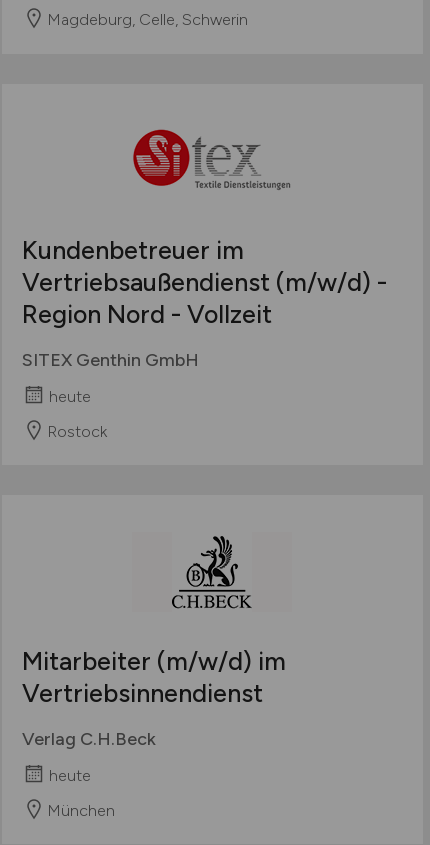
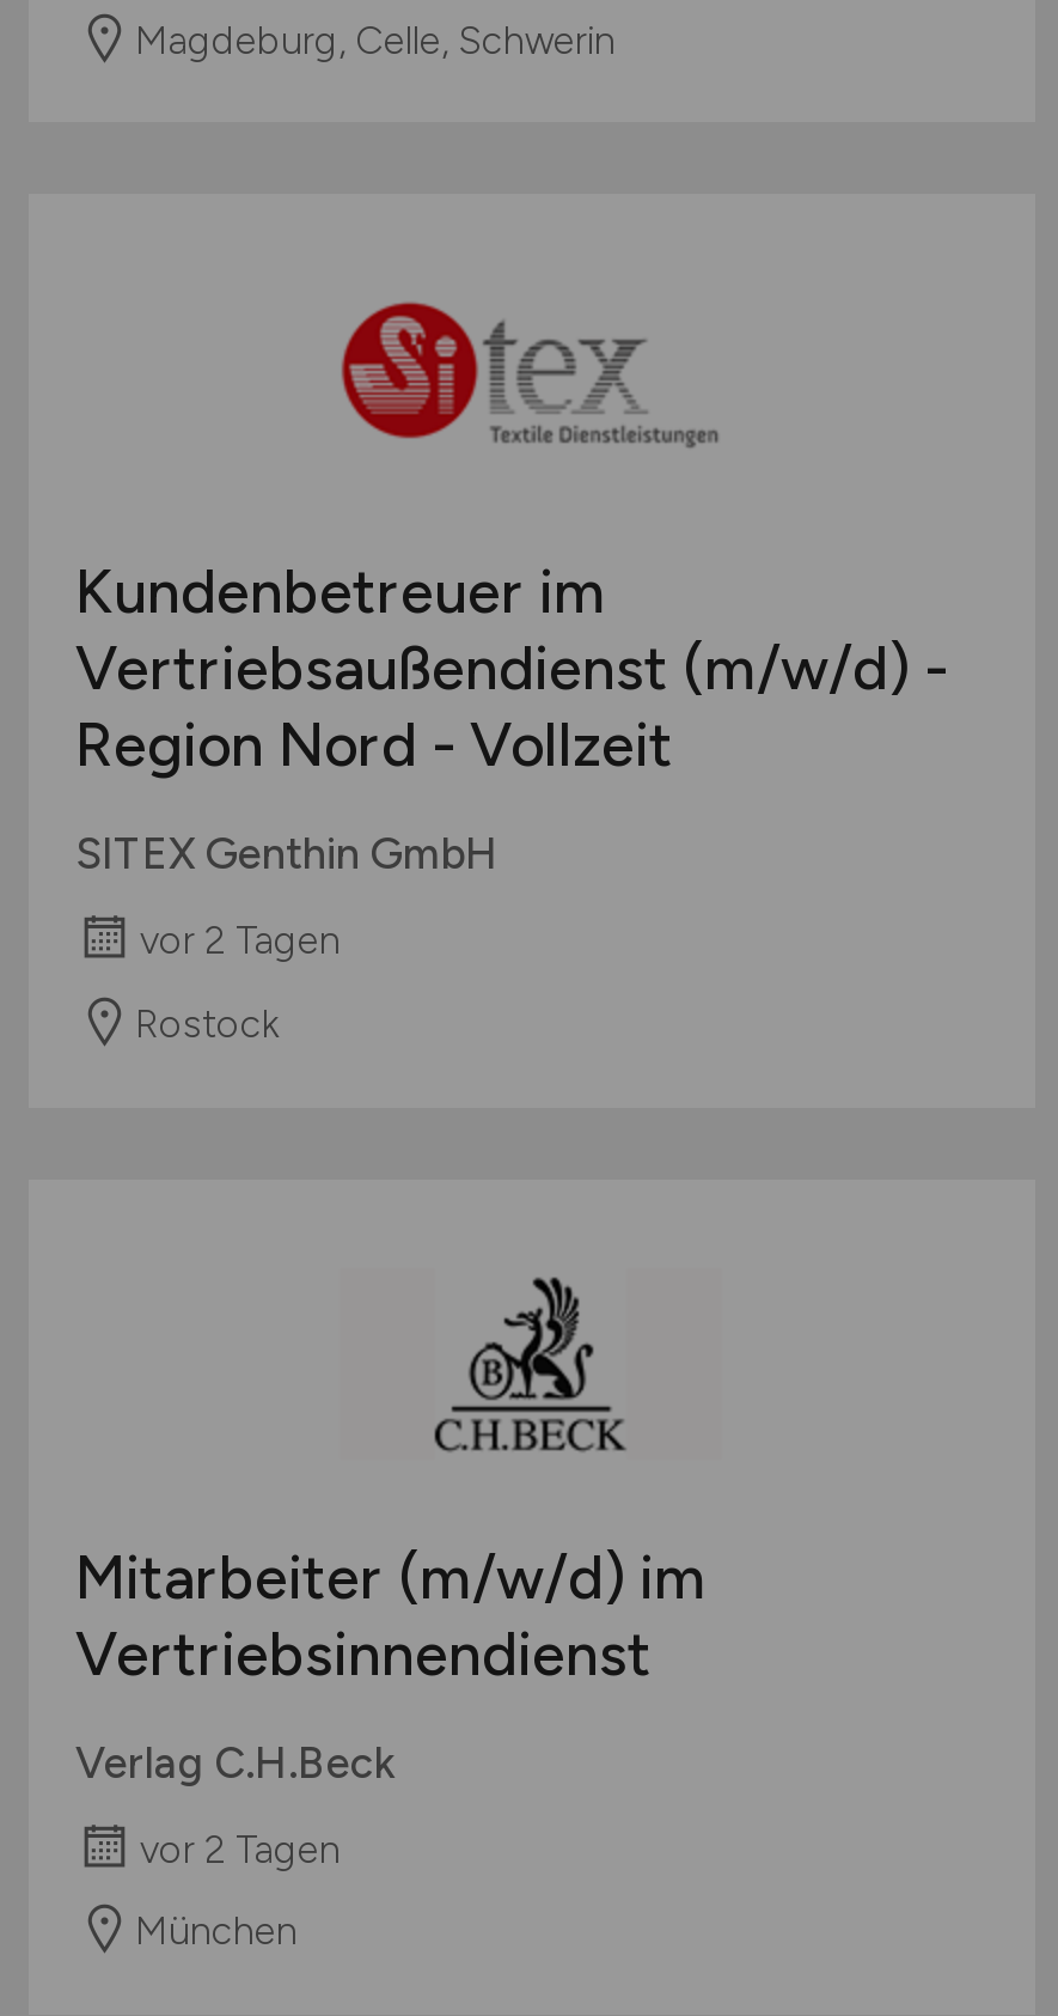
- heute
+ vor 2 Tagen

- heute
+ vor 2 Tagen
